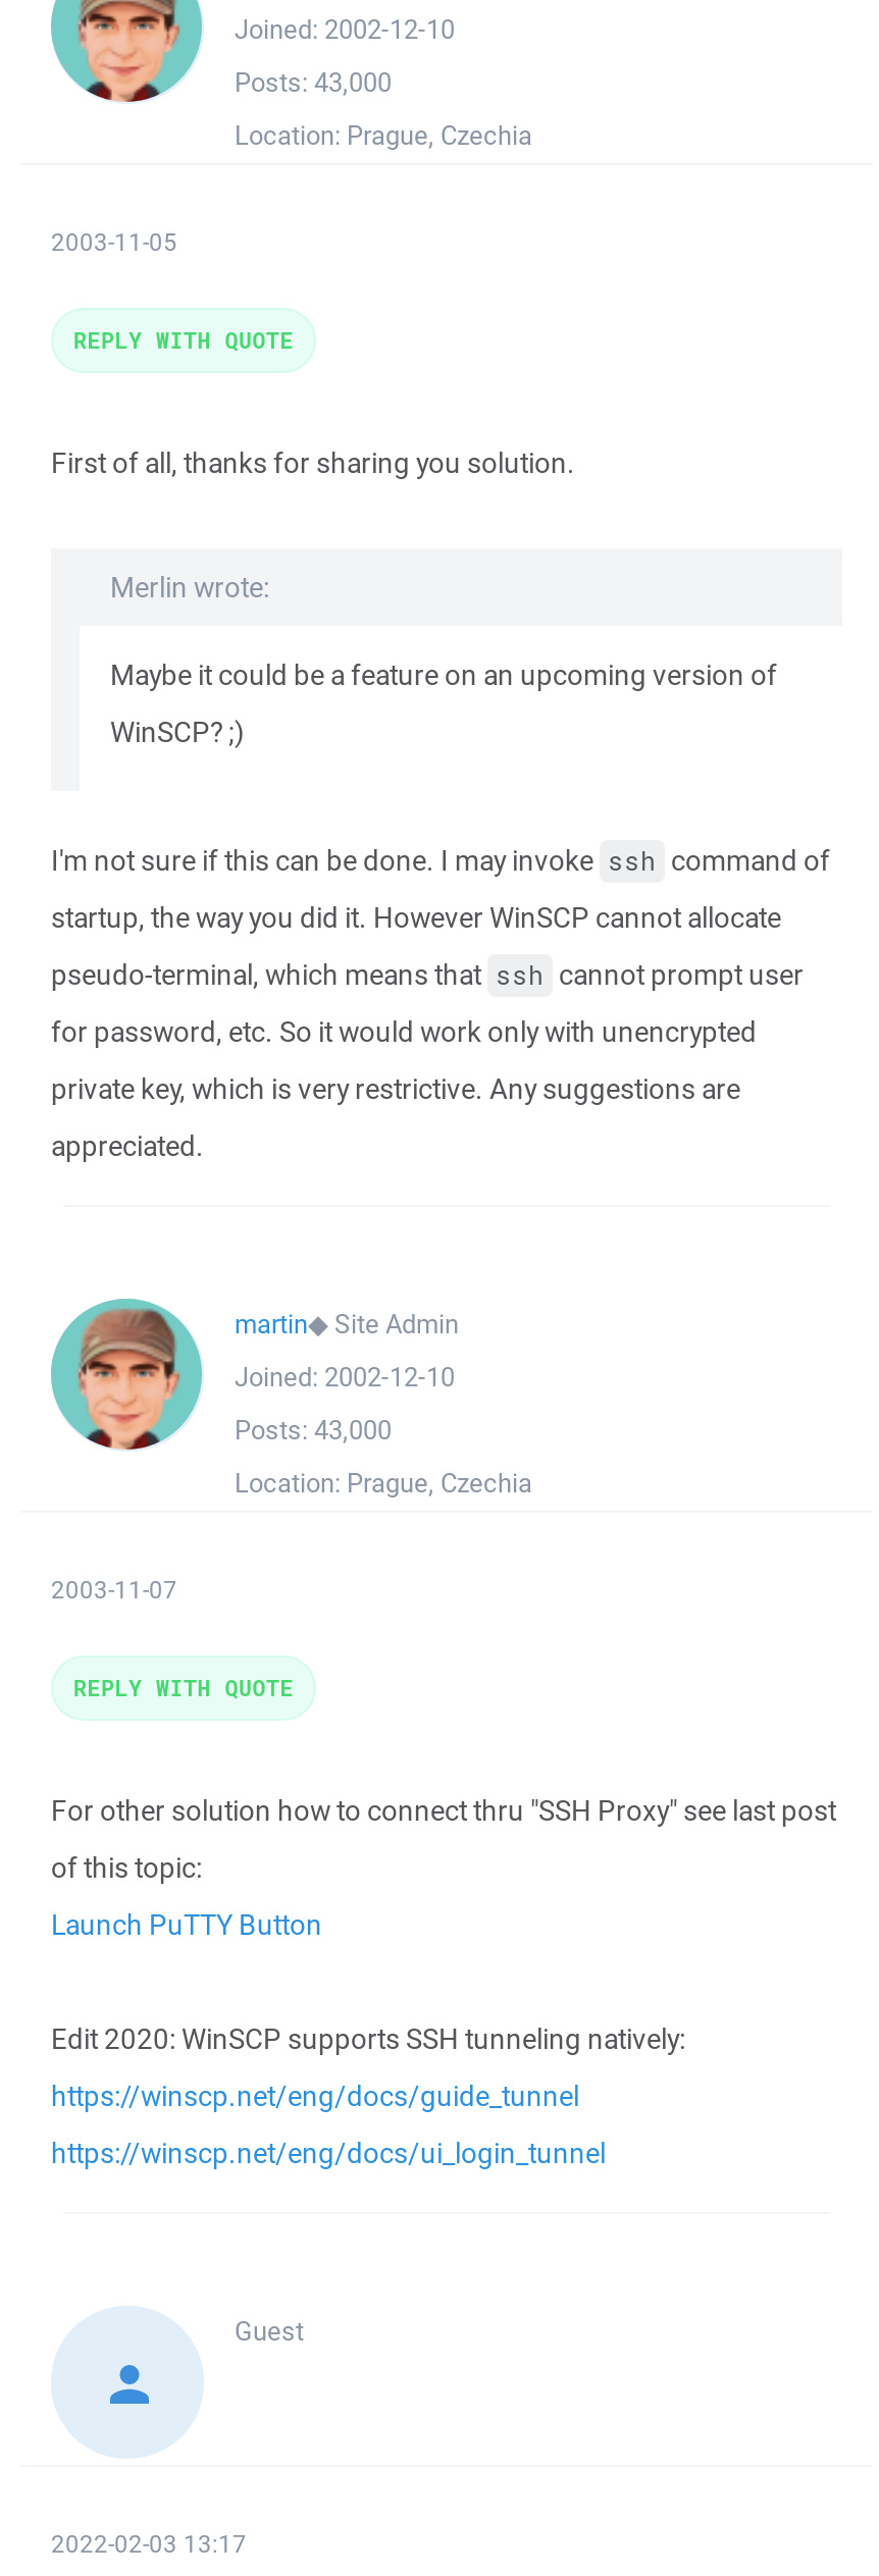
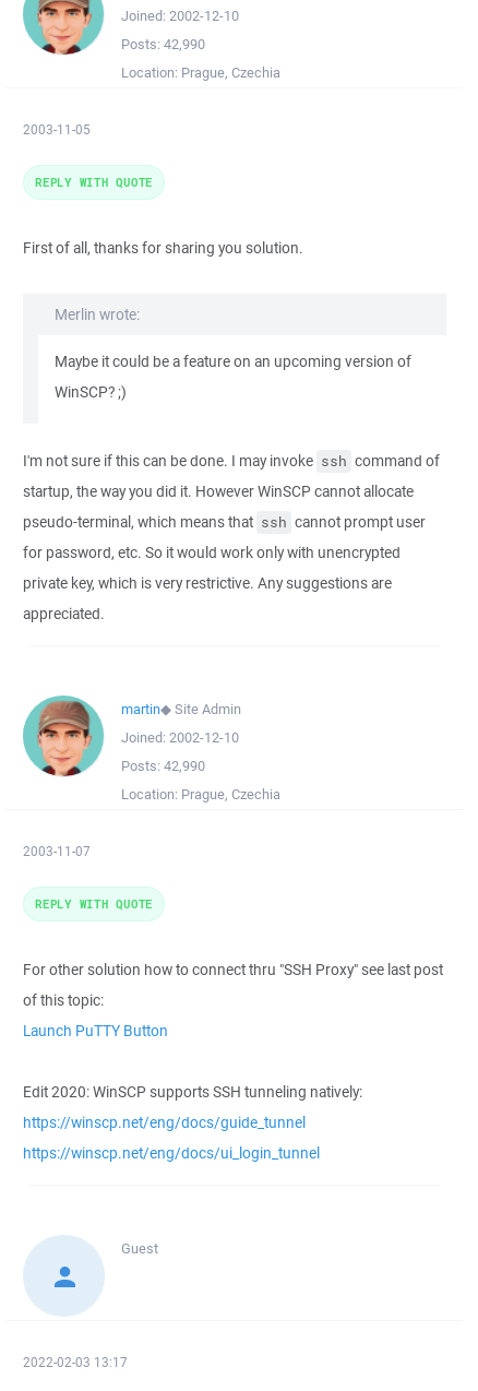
- Posts: 43,000
+ Posts: 42,990

- Posts: 43,000
+ Posts: 42,990
